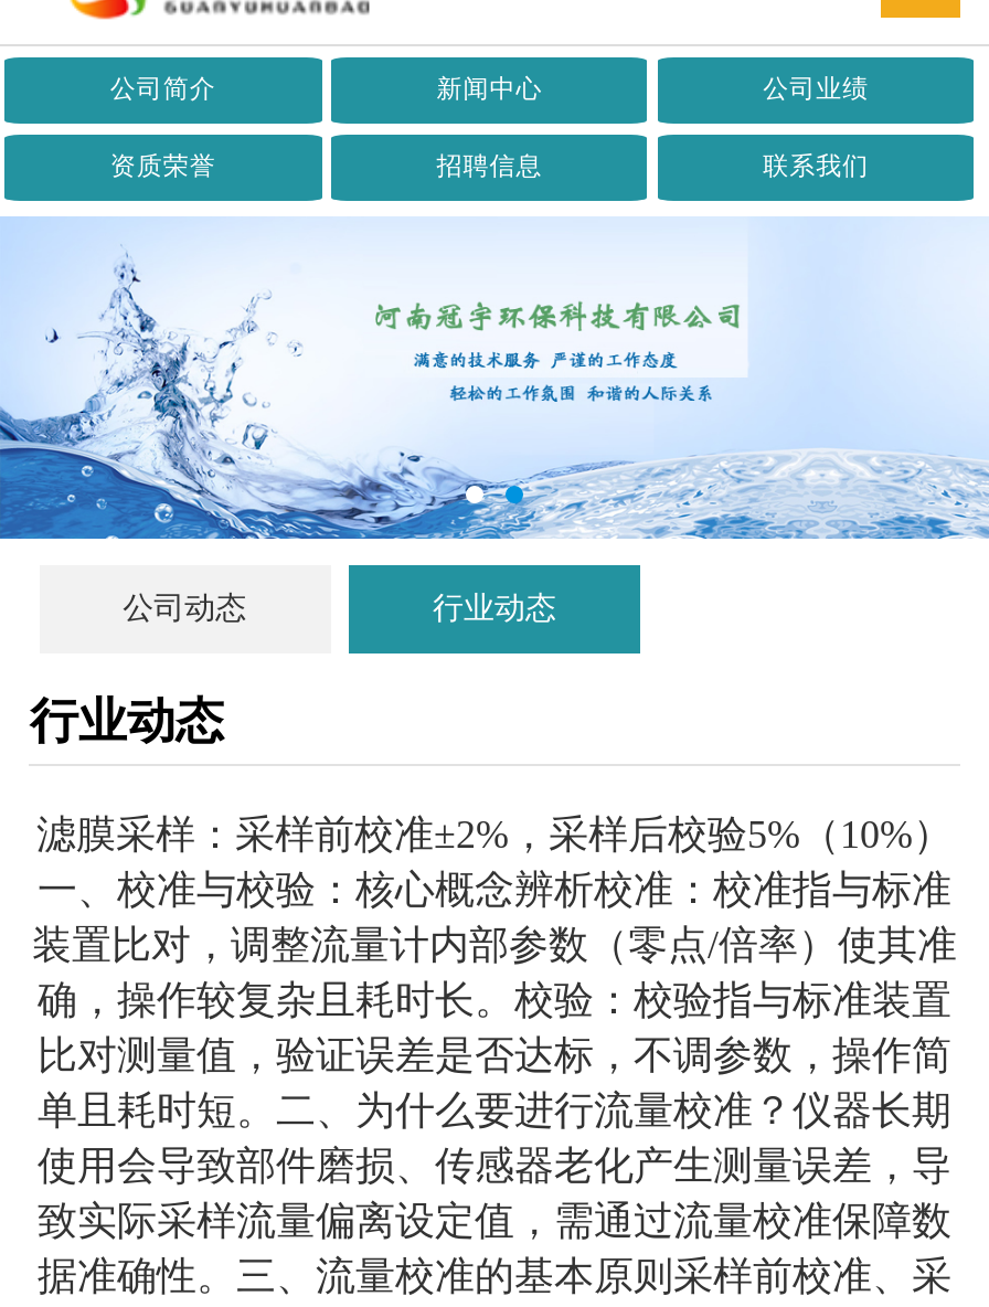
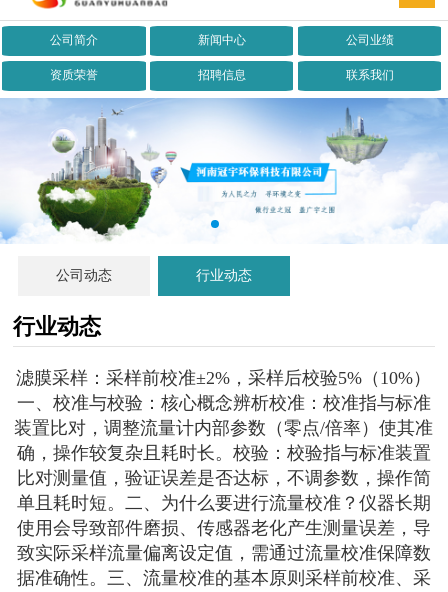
- [image]
+ [image]
